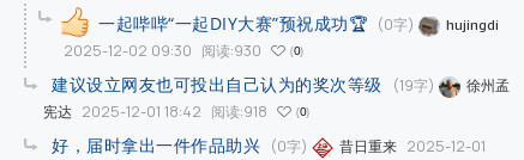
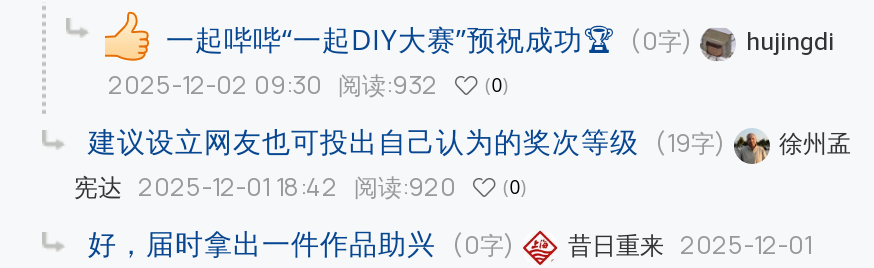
- 2025-12-02 09:30 阅读:930 0
+ 2025-12-02 09:30 阅读:932 0

- 宪达 2025-12-01 18:42 阅读:918 0
+ 宪达 2025-12-01 18:42 阅读:920 0
